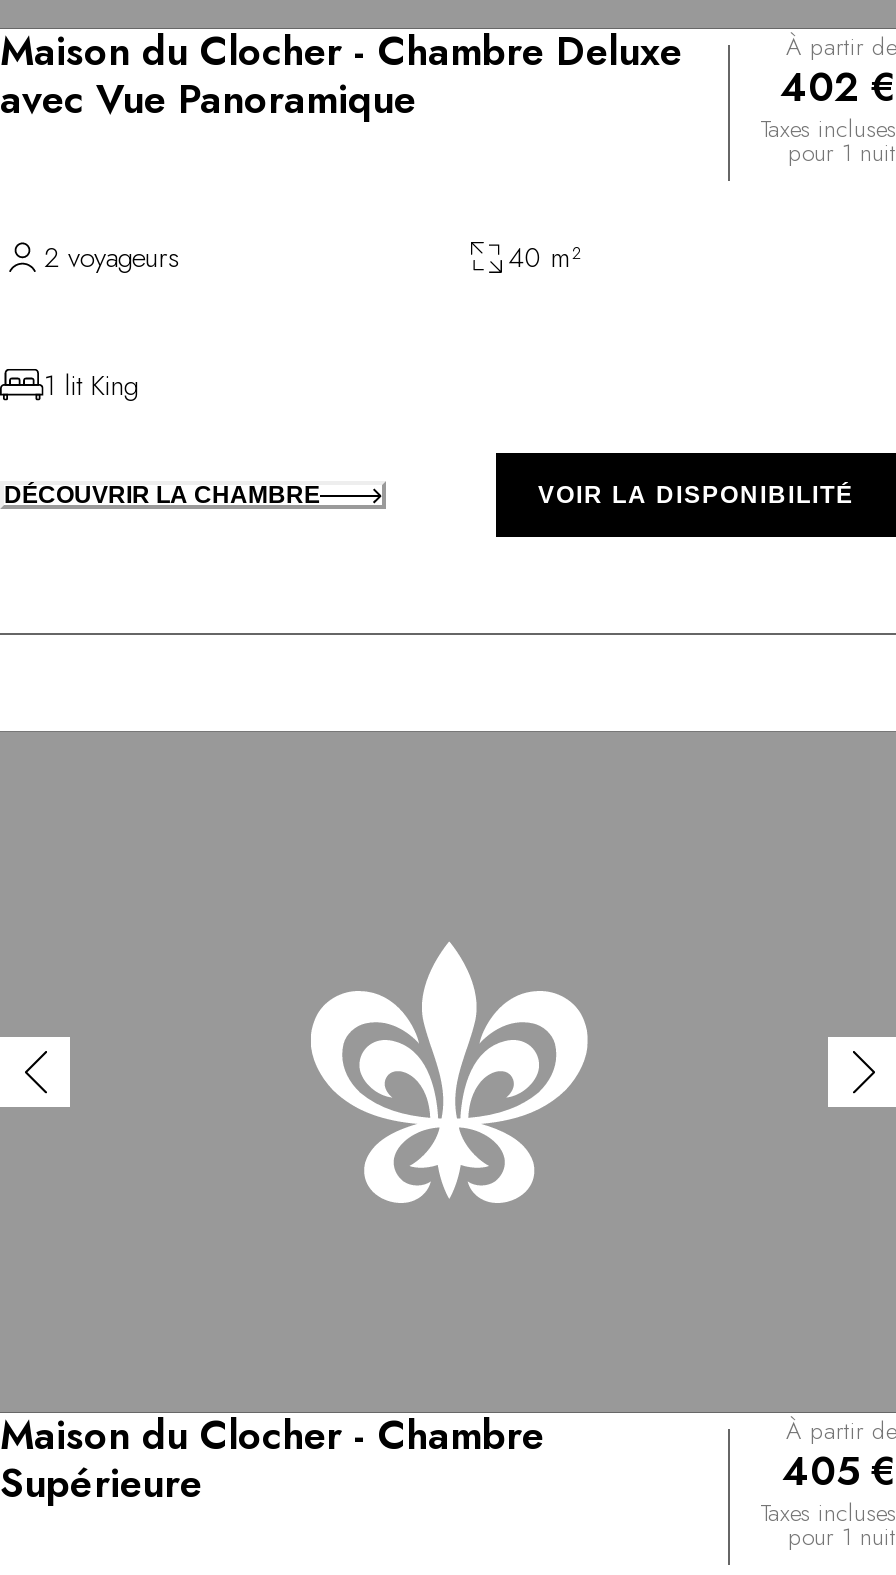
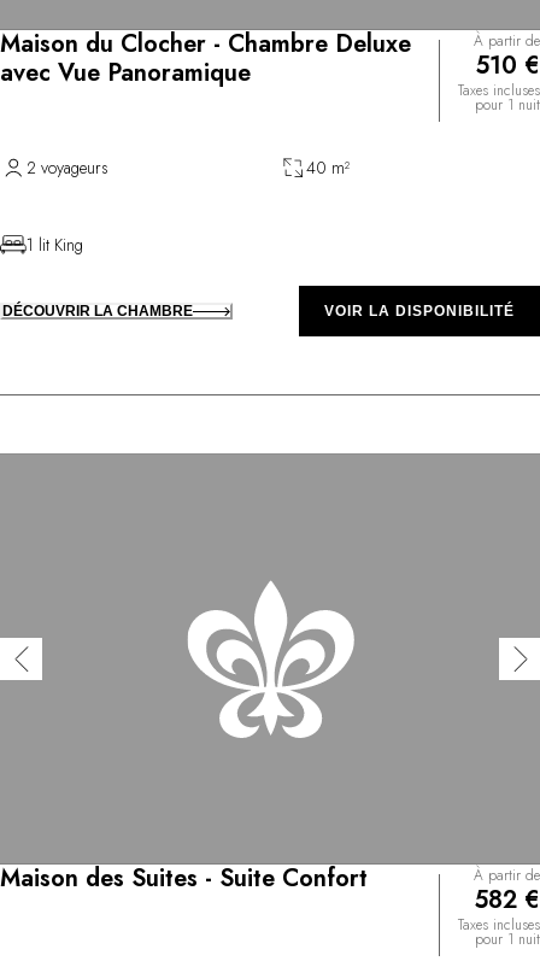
- 402 €
+ 510 €

- Maison du Clocher - Chambre
- Supérieure
+ Maison des Suites - Suite Confort

- 405 €
+ 582 €
